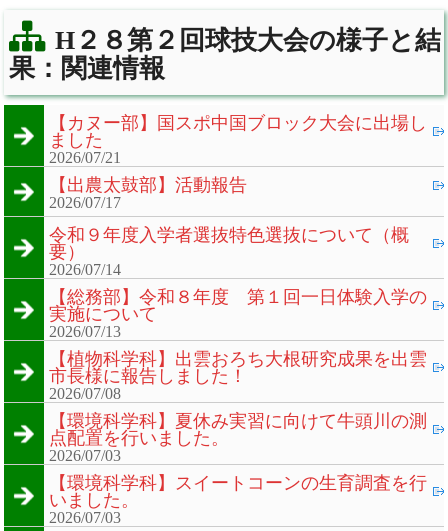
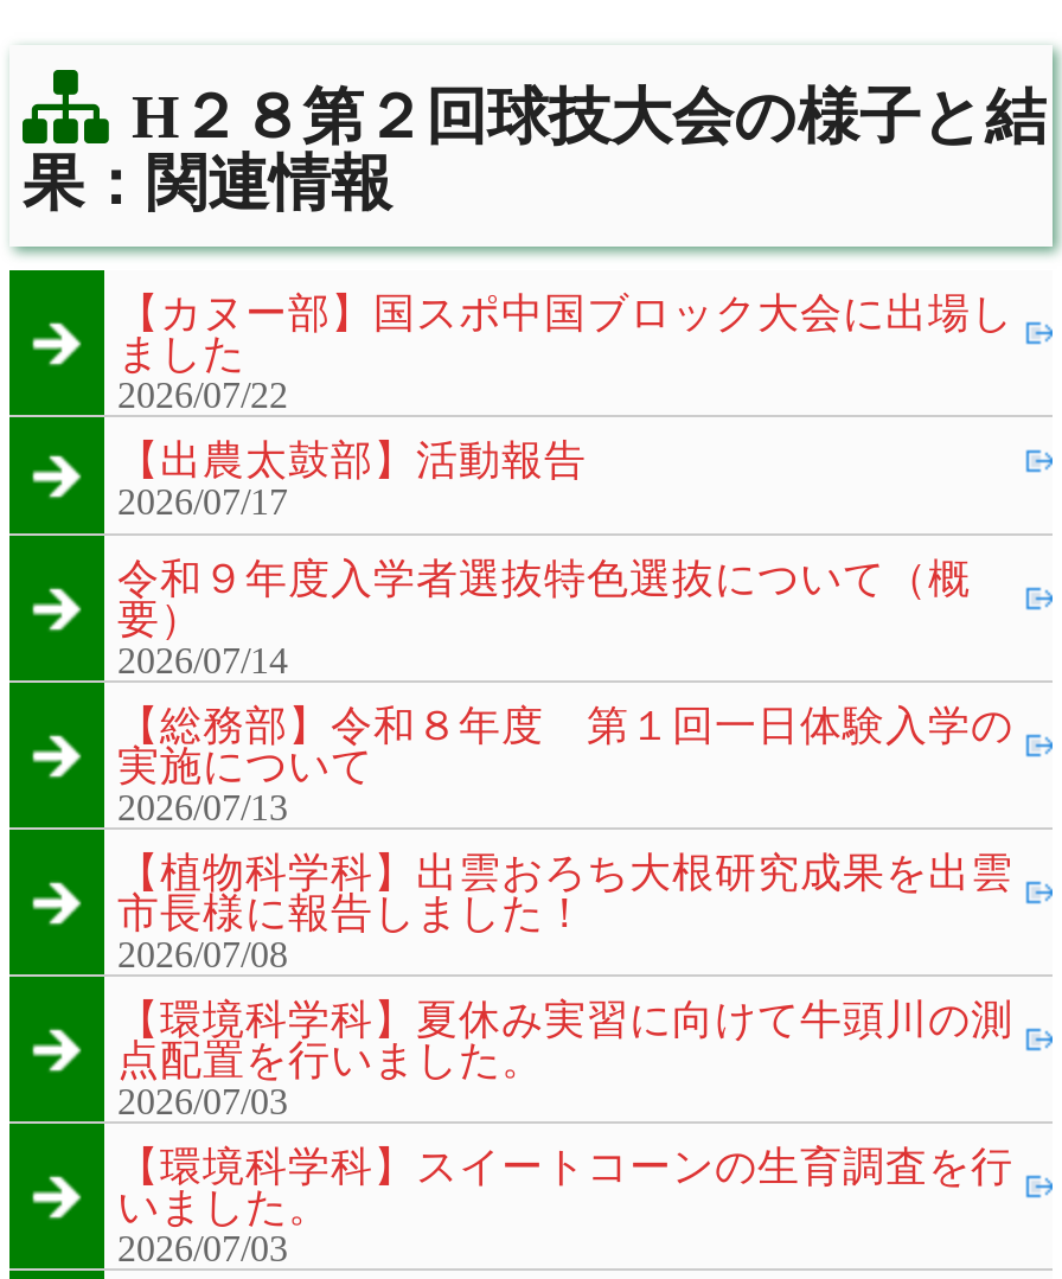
- 2026/07/21
+ 2026/07/22
